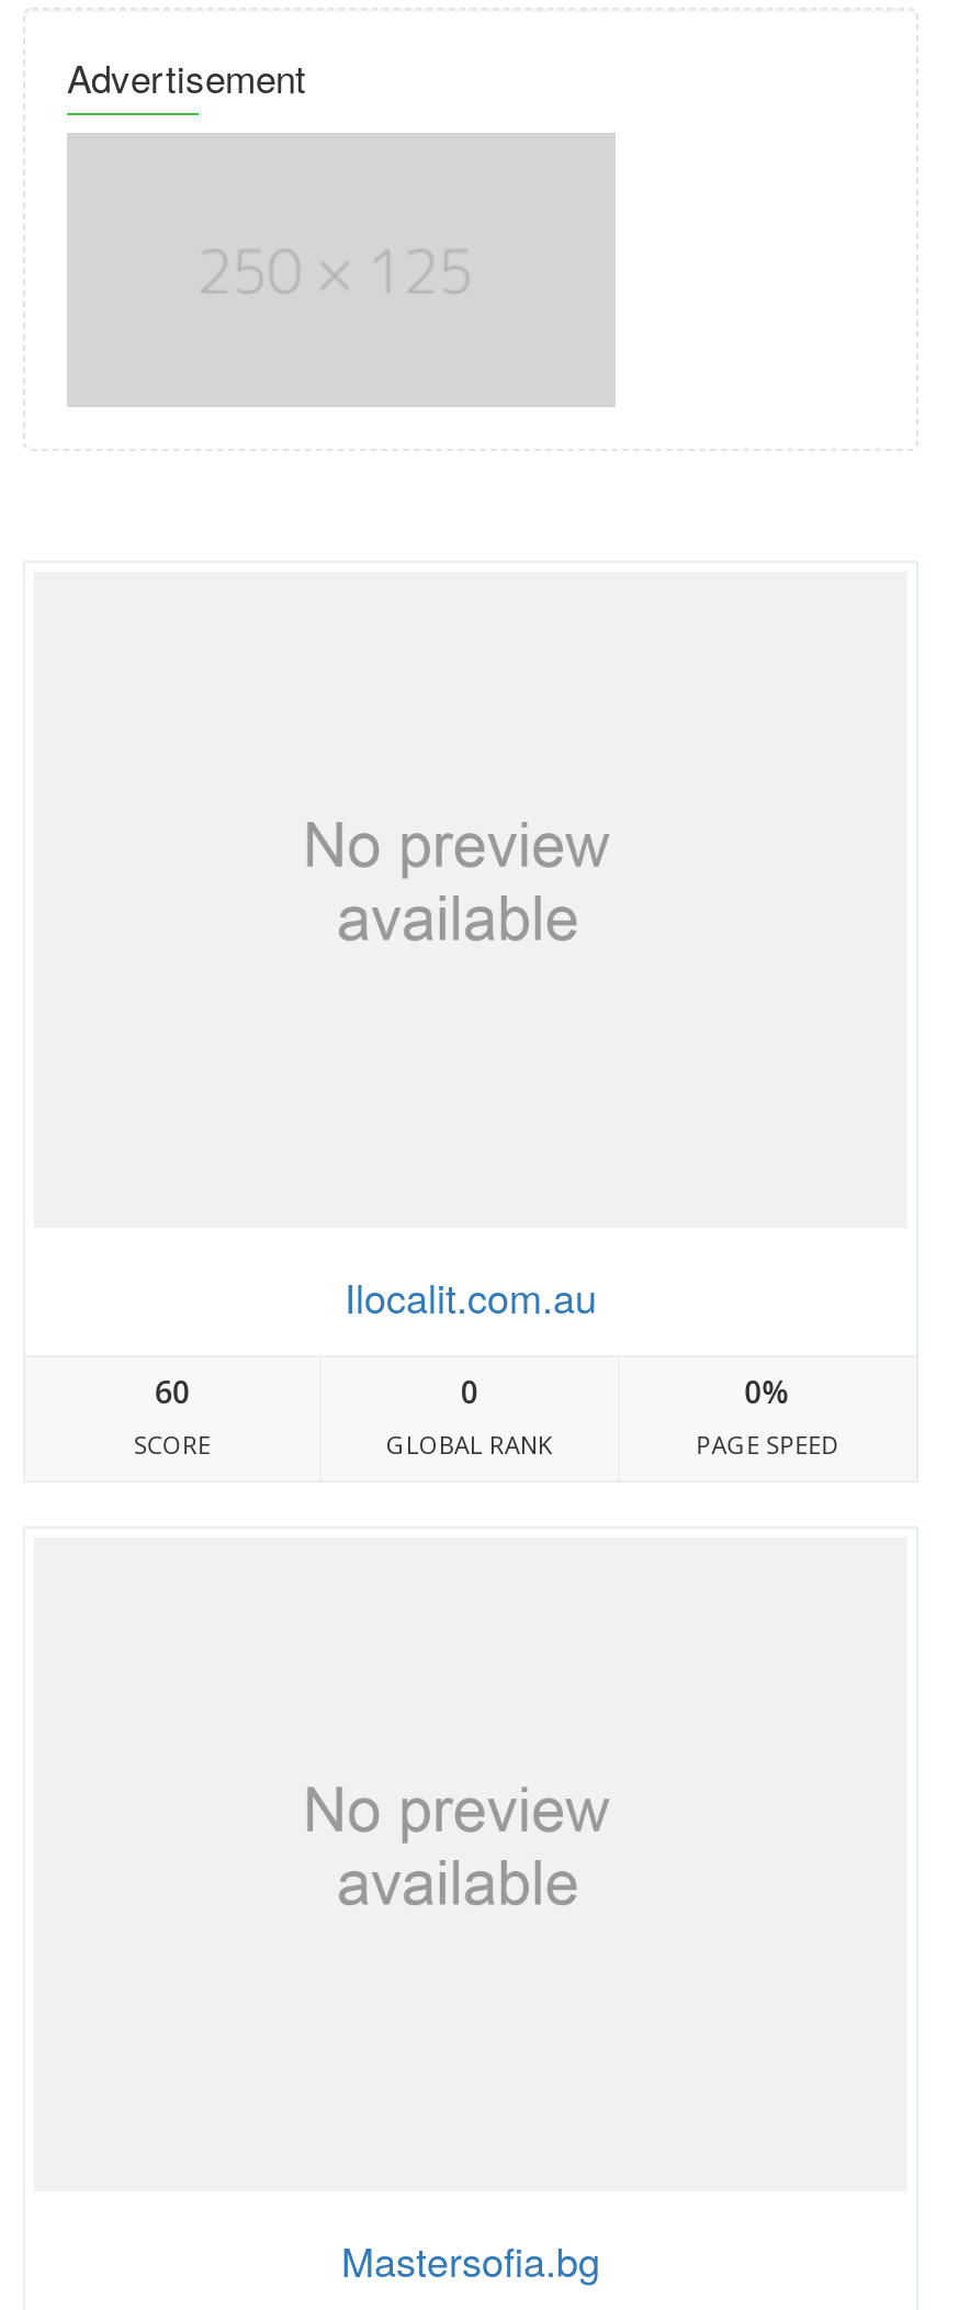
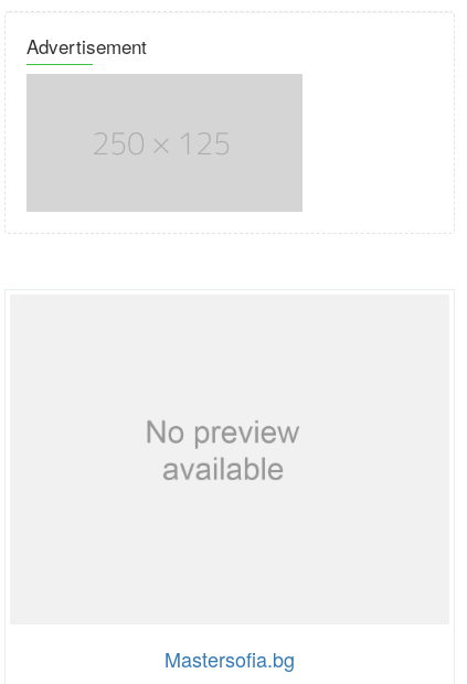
- Ilocalit.com.au
- 60
- SCORE

- 0
- GLOBAL RANK

- 0%
- PAGE SPEED
